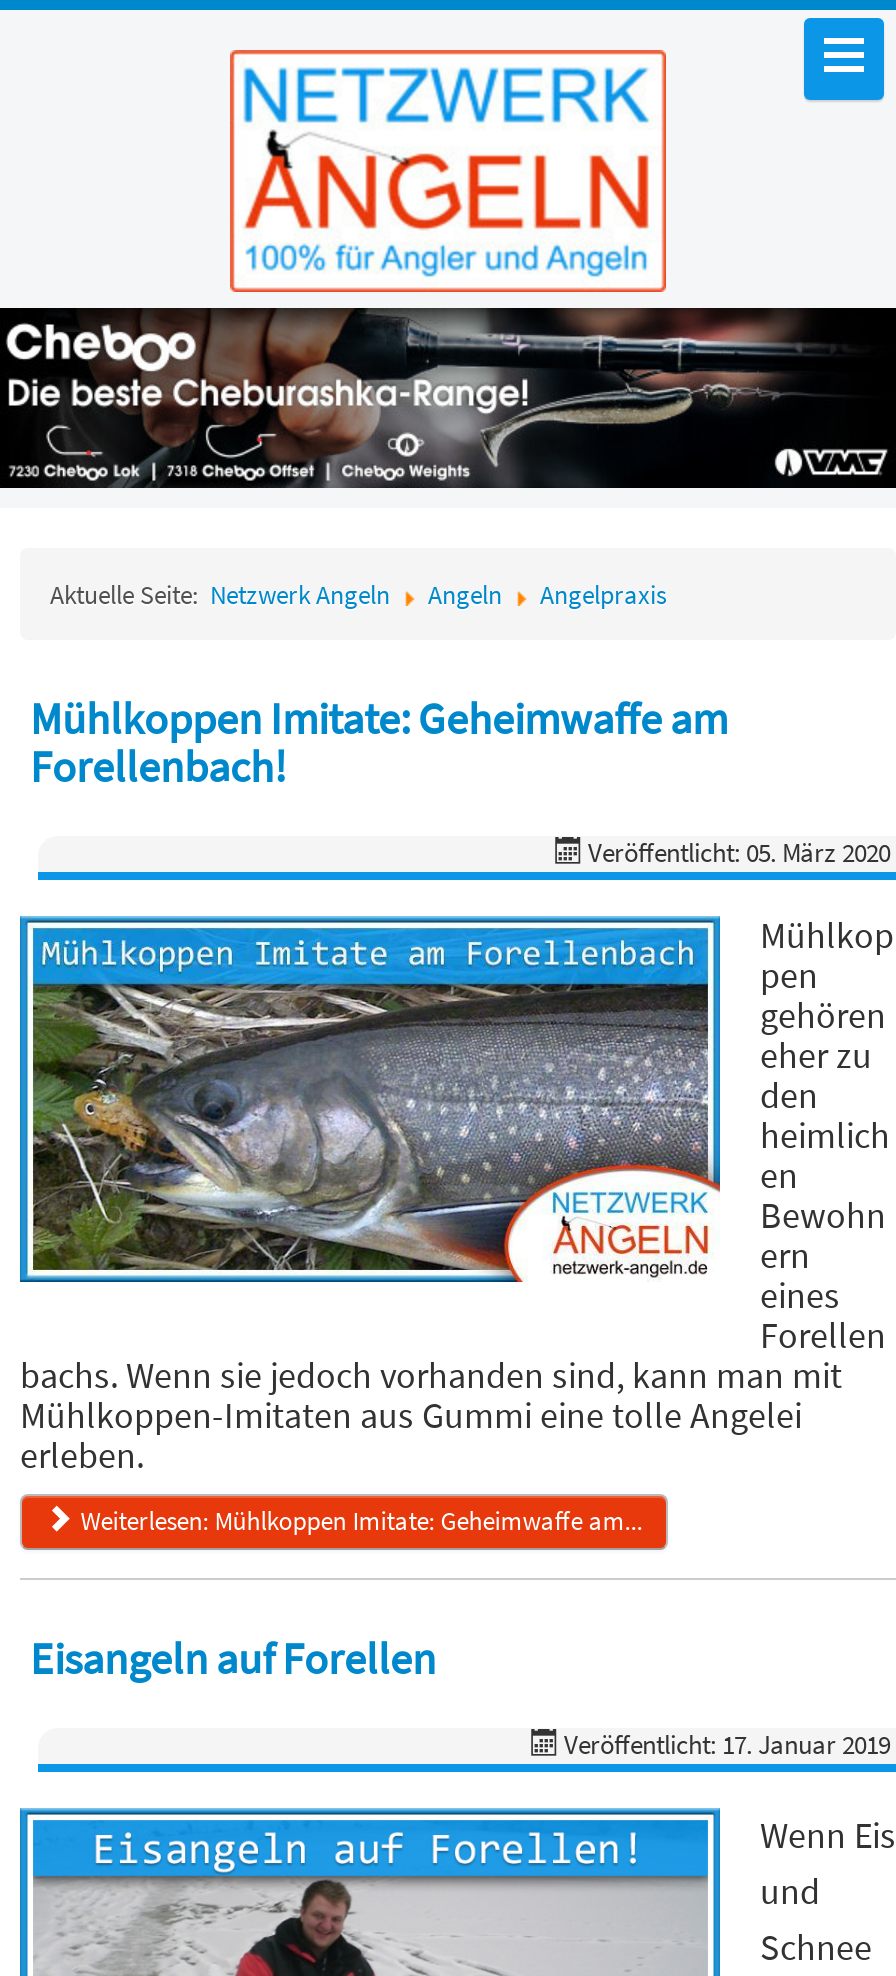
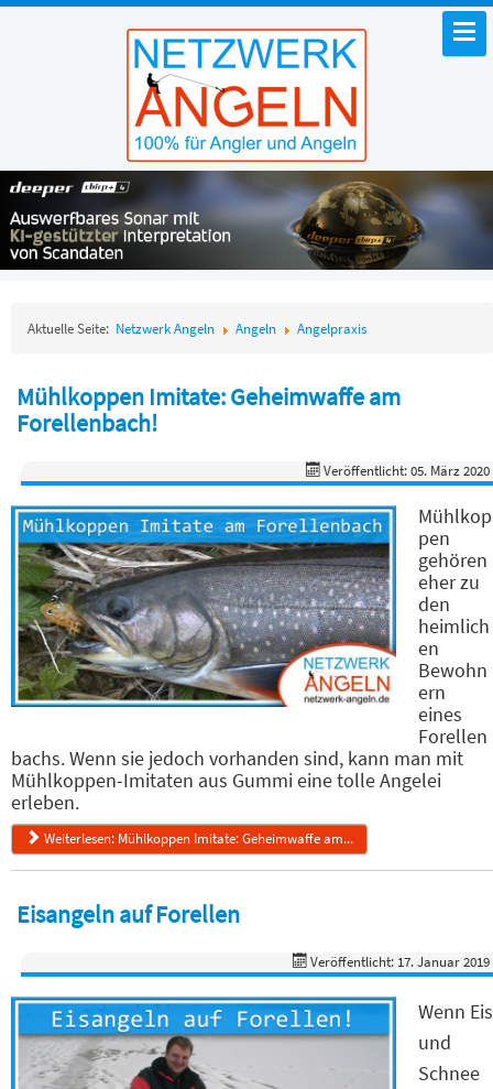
- [image]
+ [image]
